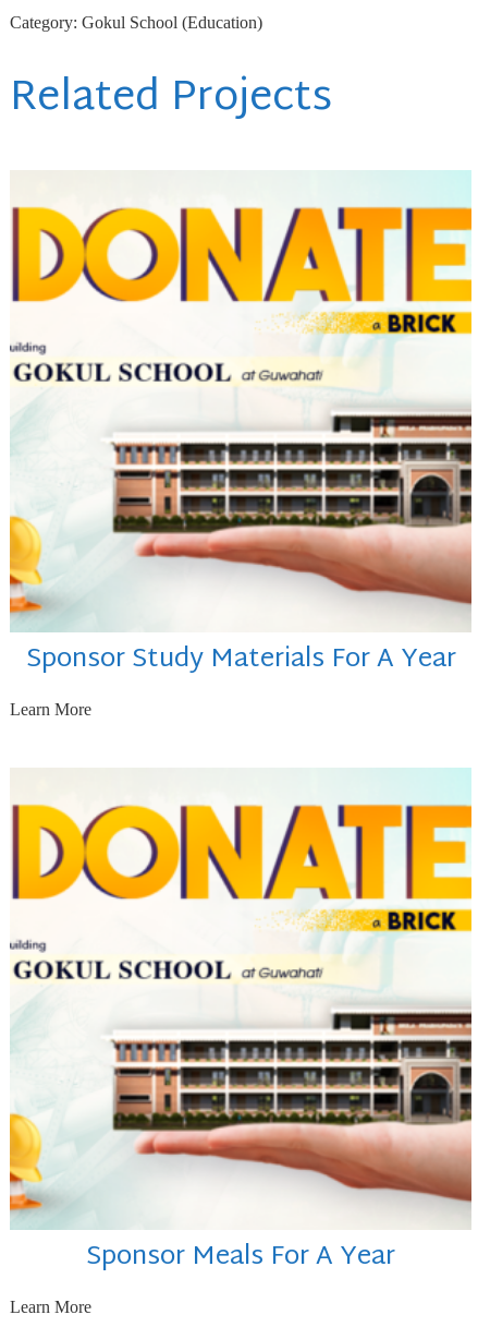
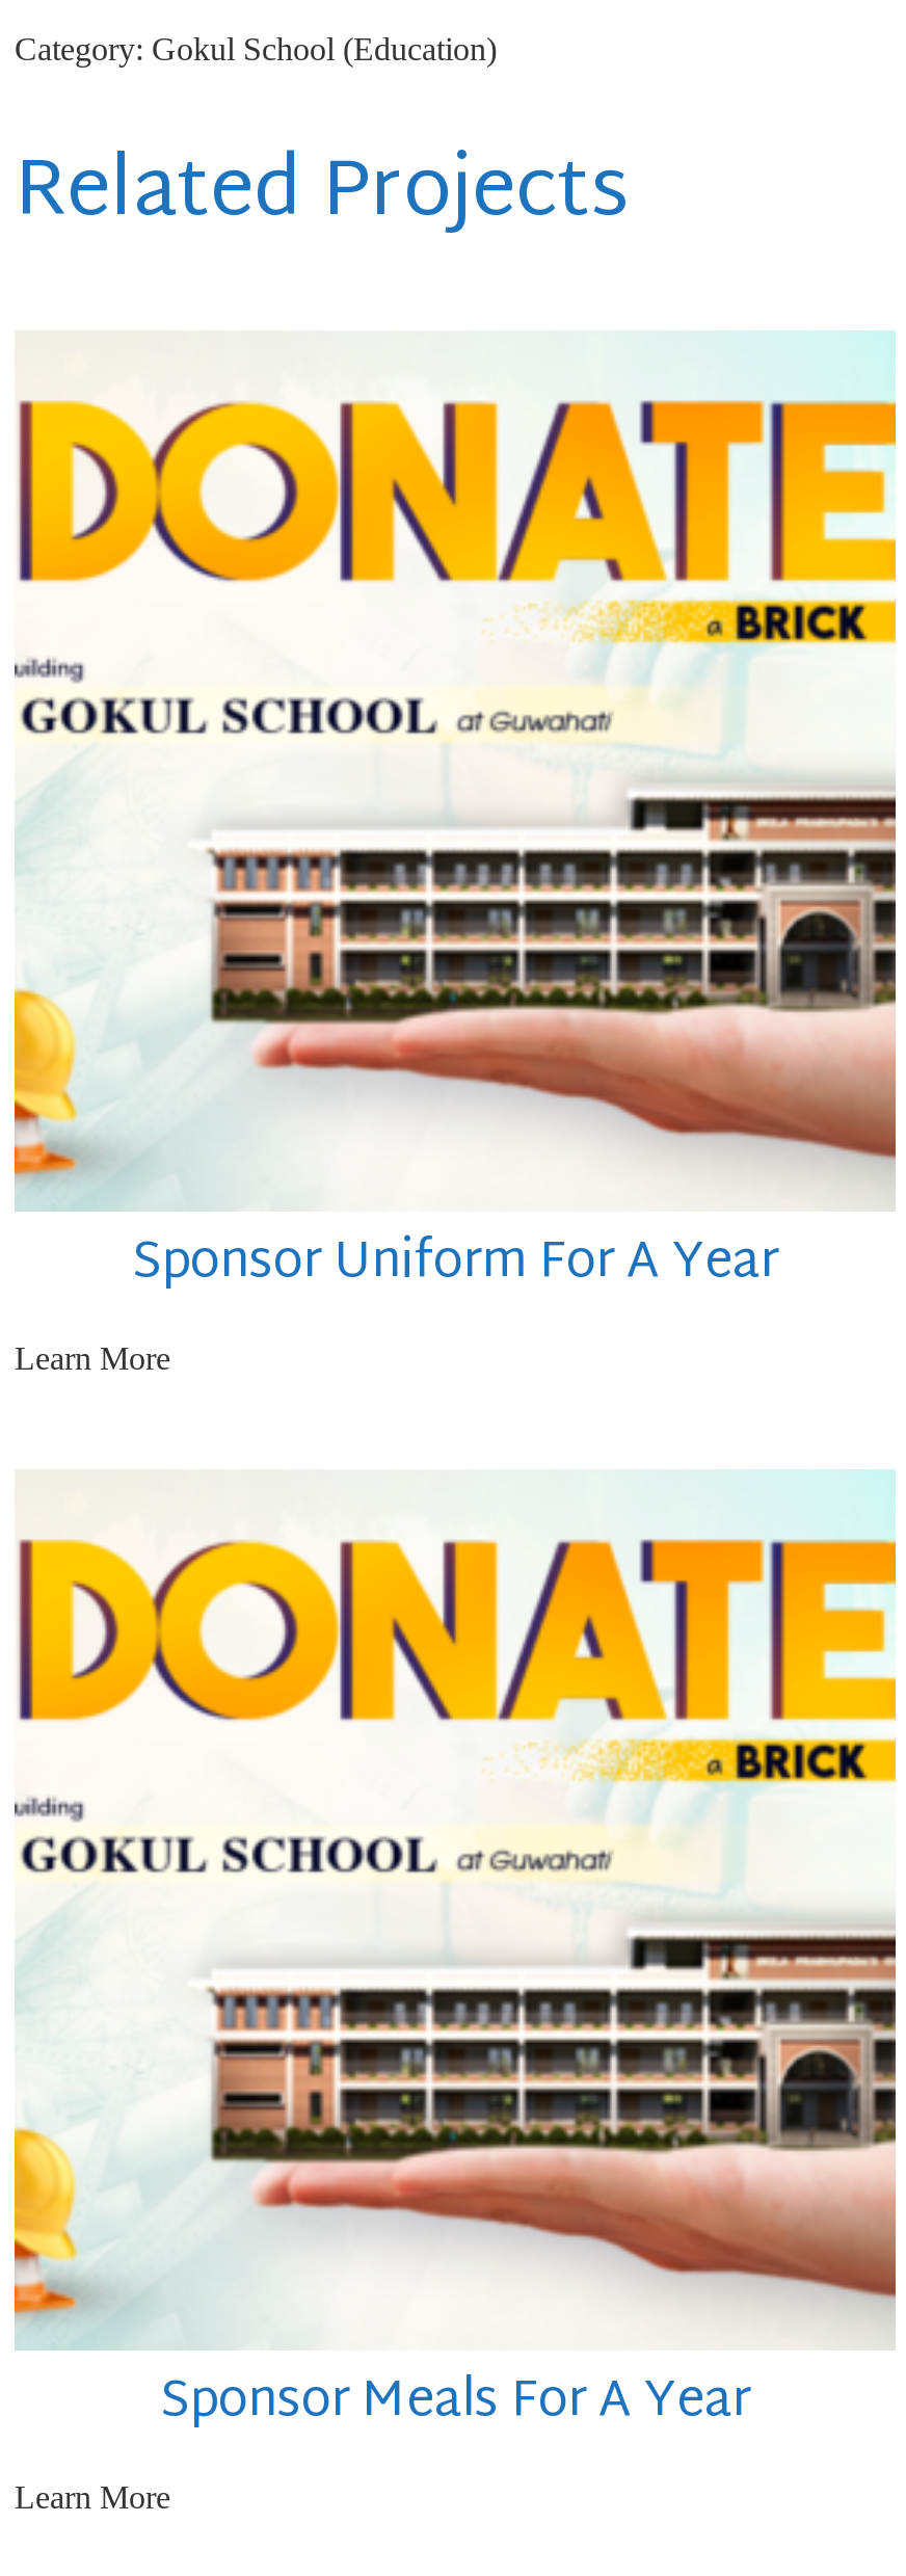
- Sponsor Study Materials For A Year
+ Sponsor Uniform For A Year
